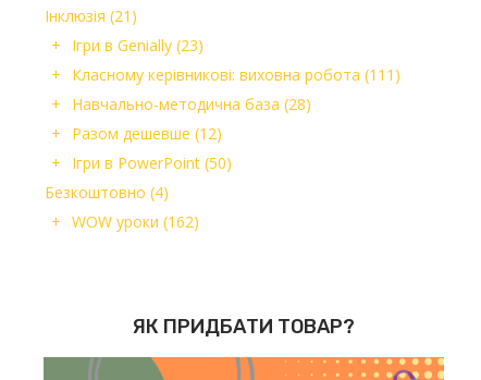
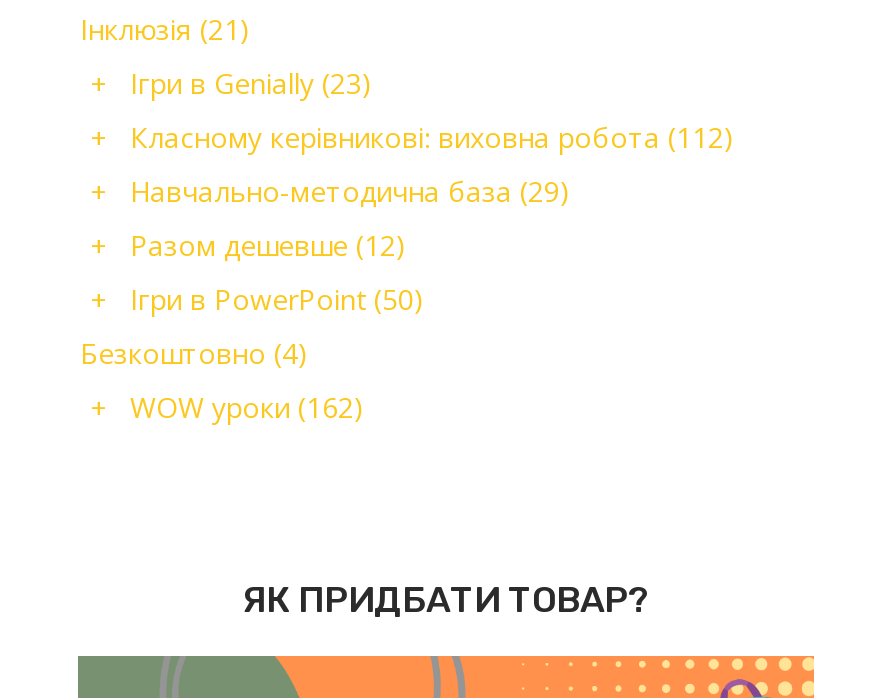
- Класному керівникові: виховна робота (111)
+ Класному керівникові: виховна робота (112)

- Навчально-методична база (28)
+ Навчально-методична база (29)
